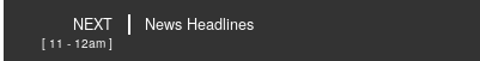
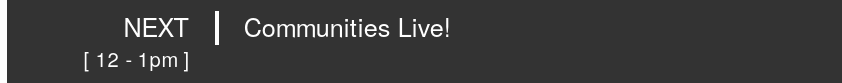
- News Headlines
+ Communities Live!

- [ 11 - 12am ]
+ [ 12 - 1pm ]
